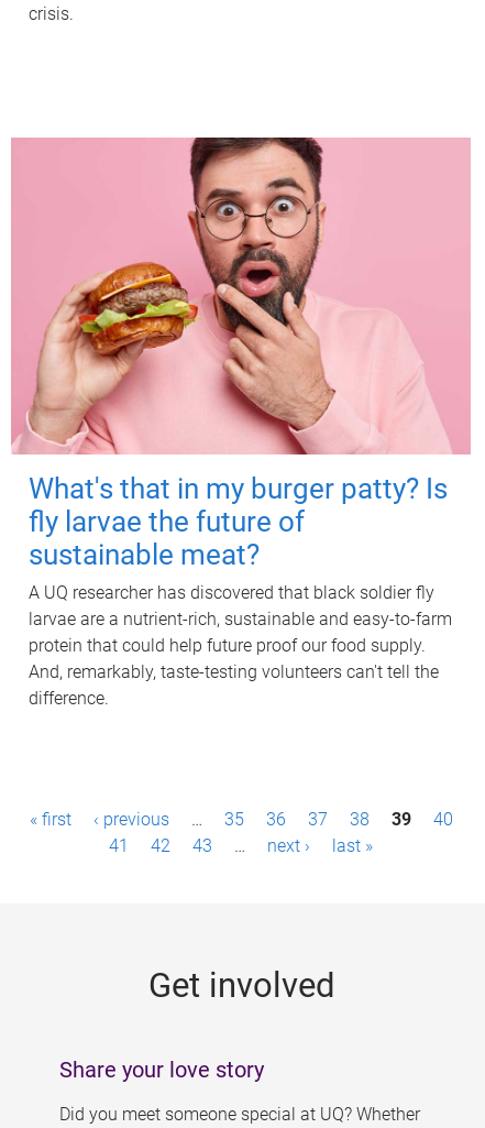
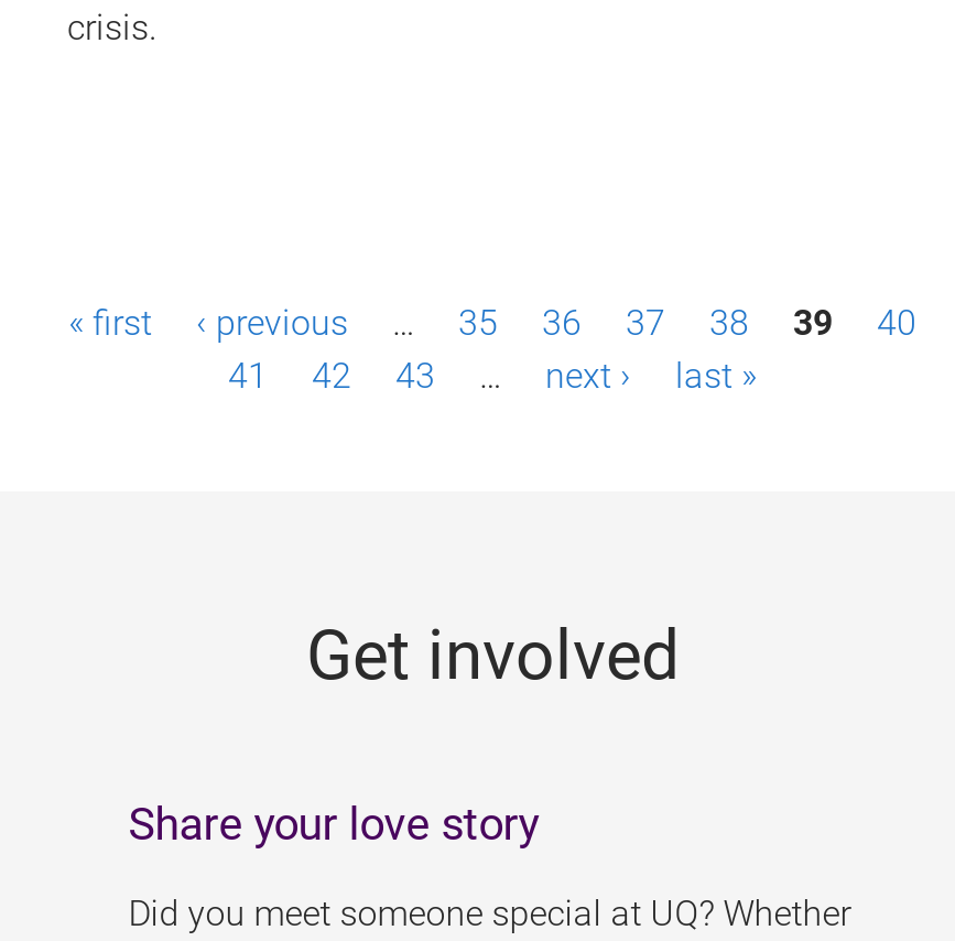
- [image]
- What's that in my burger patty? Is
- fly larvae the future of
- sustainable meat?
- A UQ researcher has discovered that black soldier fly
- larvae are a nutrient-rich, sustainable and easy-to-farm
- protein that could help future proof our food supply.
- And, remarkably, taste-testing volunteers can't tell the
- difference.
